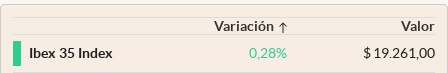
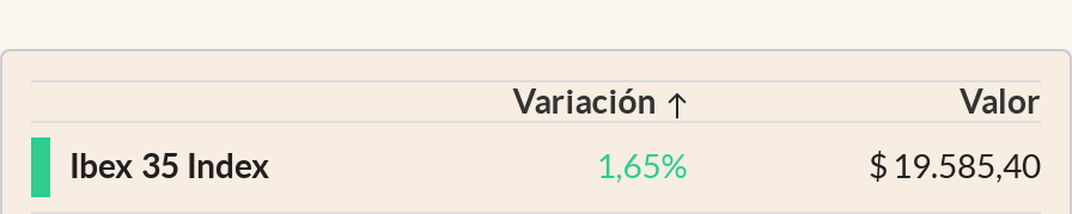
- 0,28%
+ 1,65%

- $ 19.261,00
+ $ 19.585,40
